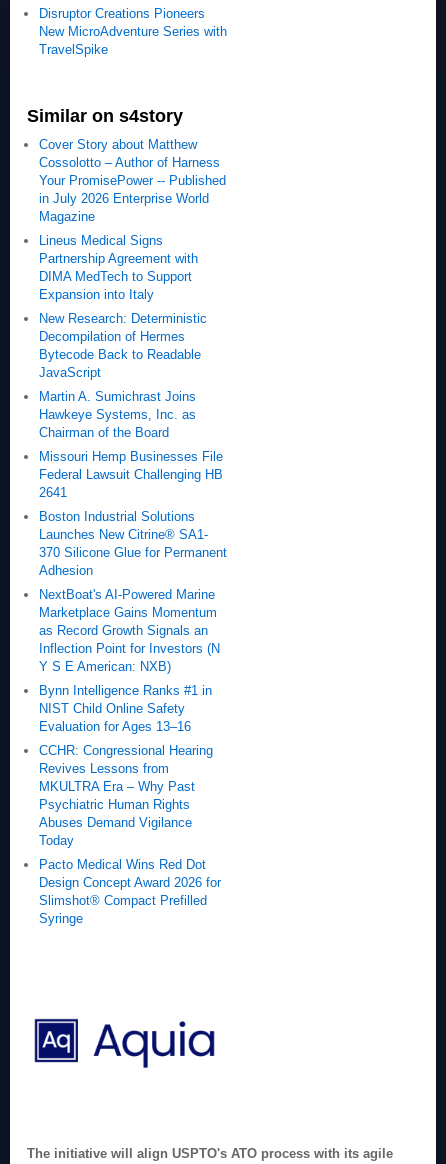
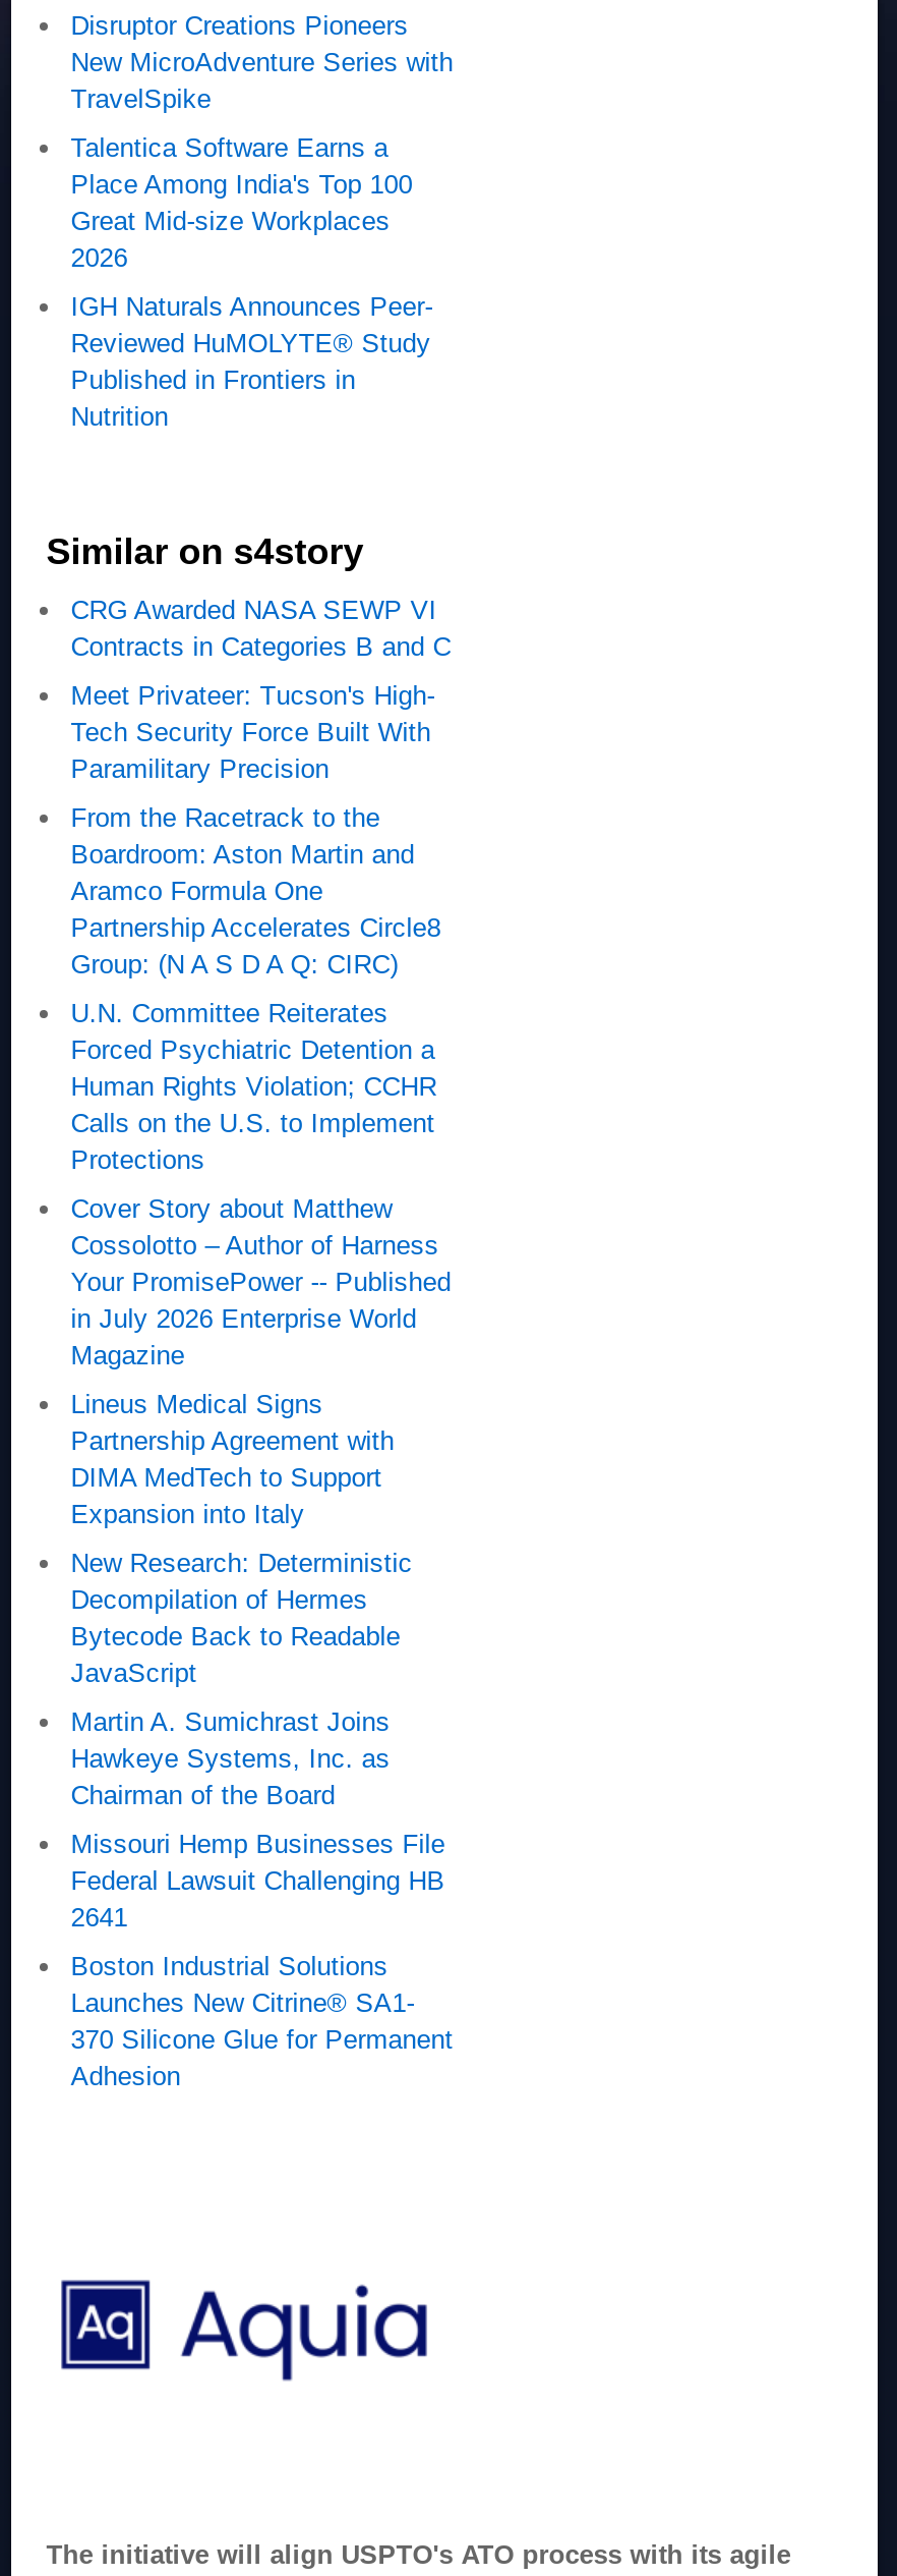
+ Talentica Software Earns a
+ Place Among India's Top 100
+ Great Mid-size Workplaces
+ 2026
+ IGH Naturals Announces Peer-
+ Reviewed HuMOLYTE® Study
+ Published in Frontiers in
+ Nutrition

moved down: Similar on s4story

+ CRG Awarded NASA SEWP VI
+ Contracts in Categories B and C
+ Meet Privateer: Tucson's High-
+ Tech Security Force Built With
+ Paramilitary Precision
+ From the Racetrack to the
+ Boardroom: Aston Martin and
+ Aramco Formula One
+ Partnership Accelerates Circle8
+ Group: (N A S D A Q: CIRC)
+ U.N. Committee Reiterates
+ Forced Psychiatric Detention a
+ Human Rights Violation; CCHR
+ Calls on the U.S. to Implement
+ Protections

moved down: Cover Story about Matthew | Cossolotto – Author of Harness | Your PromisePower -- Published | ... | 370 Silicone Glue for Permanent | Adhesion

- NextBoat's AI-Powered Marine
- Marketplace Gains Momentum
- as Record Growth Signals an
- Inflection Point for Investors (N
- Y S E American: NXB)
- Bynn Intelligence Ranks #1 in
- NIST Child Online Safety
- Evaluation for Ages 13–16
- CCHR: Congressional Hearing
- Revives Lessons from
- MKULTRA Era – Why Past
- Psychiatric Human Rights
- Abuses Demand Vigilance
- Today
- Pacto Medical Wins Red Dot
- Design Concept Award 2026 for
- Slimshot® Compact Prefilled
- Syringe
